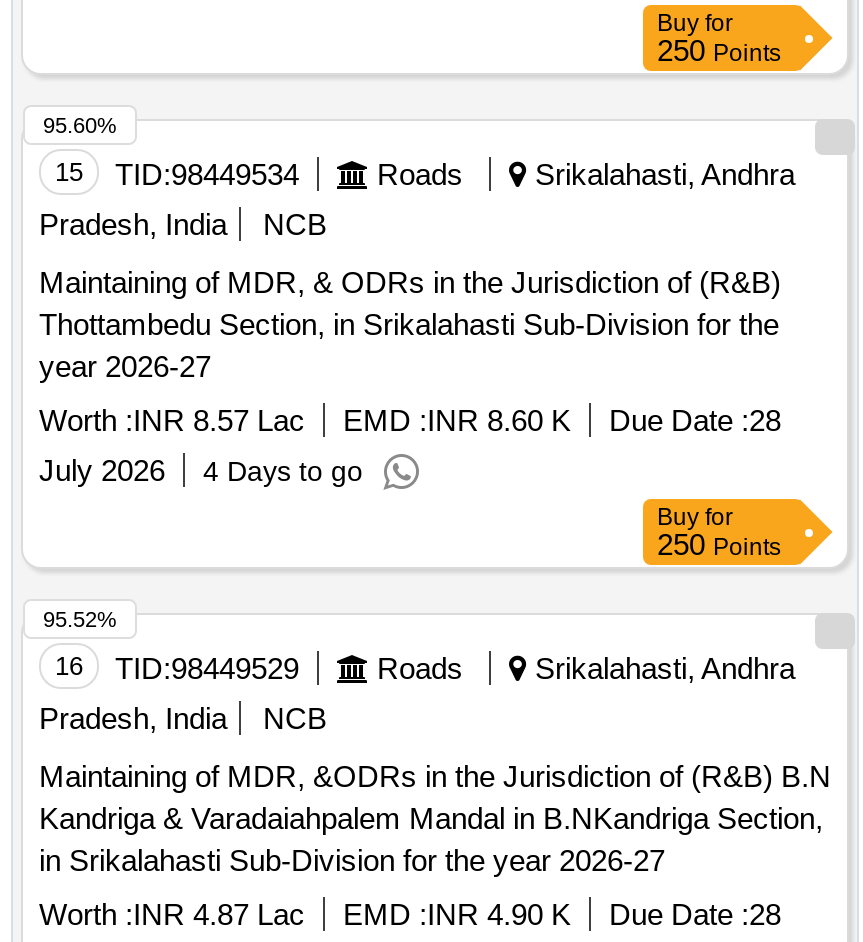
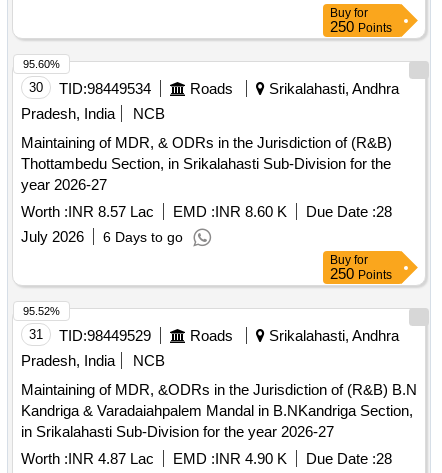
- 15 TID:98449534
+ 30 TID:98449534

- July 2026 4 Days to go
+ July 2026 6 Days to go

- 16 TID:98449529
+ 31 TID:98449529
